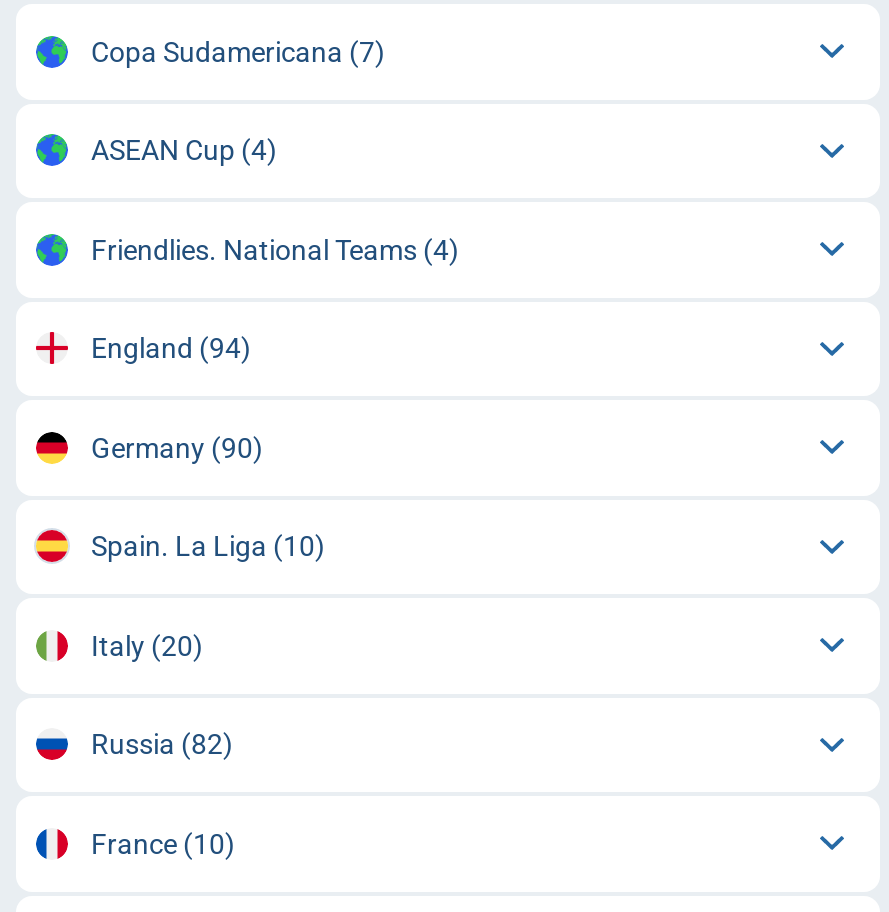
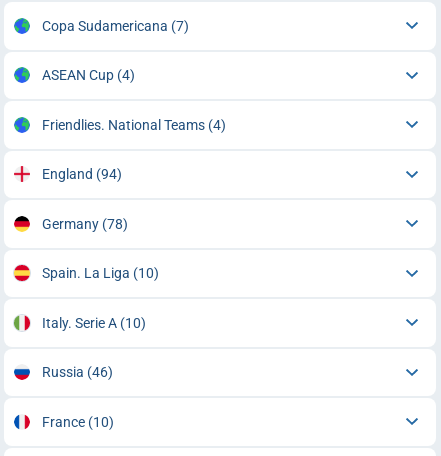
- Germany (90)
+ Germany (78)

- Italy (20)
+ Italy. Serie A (10)

- Russia (82)
+ Russia (46)
